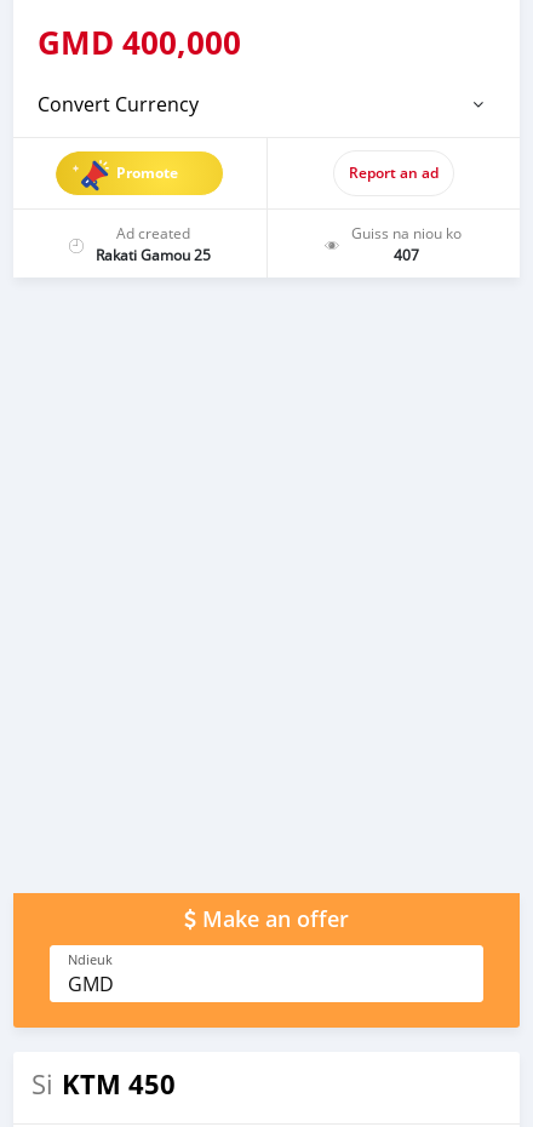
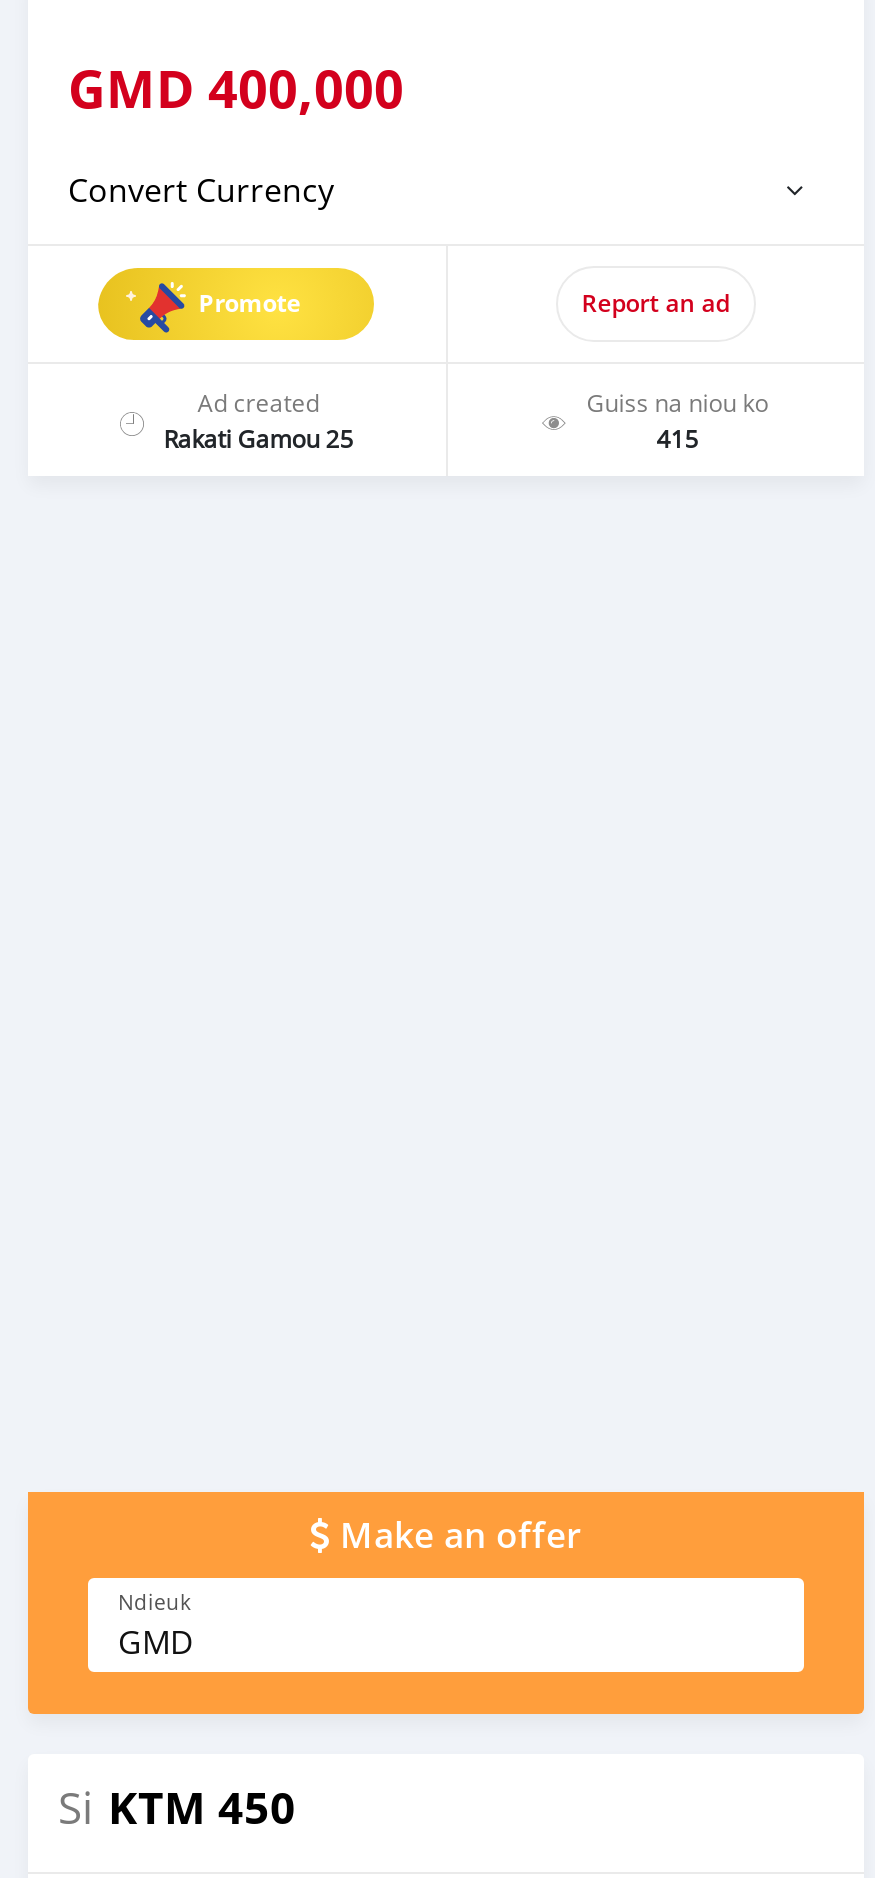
- 407
+ 415
